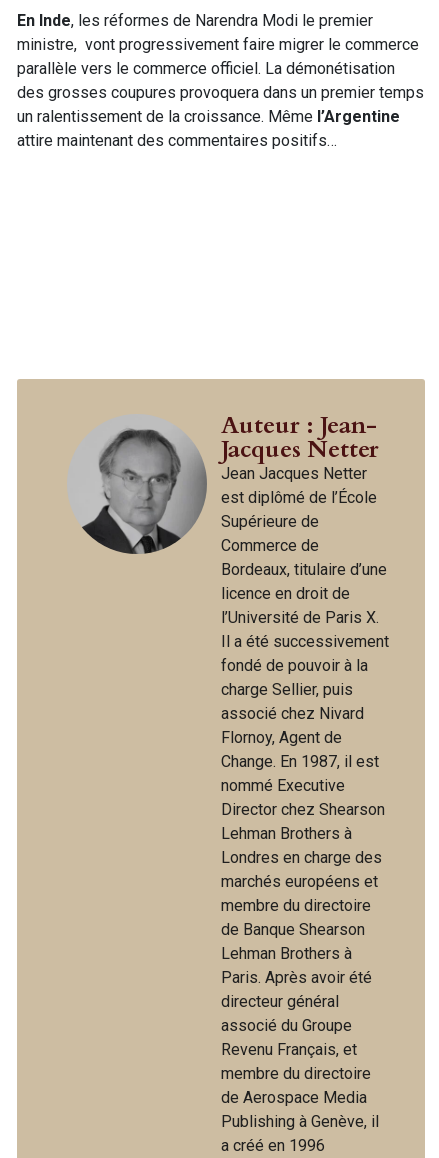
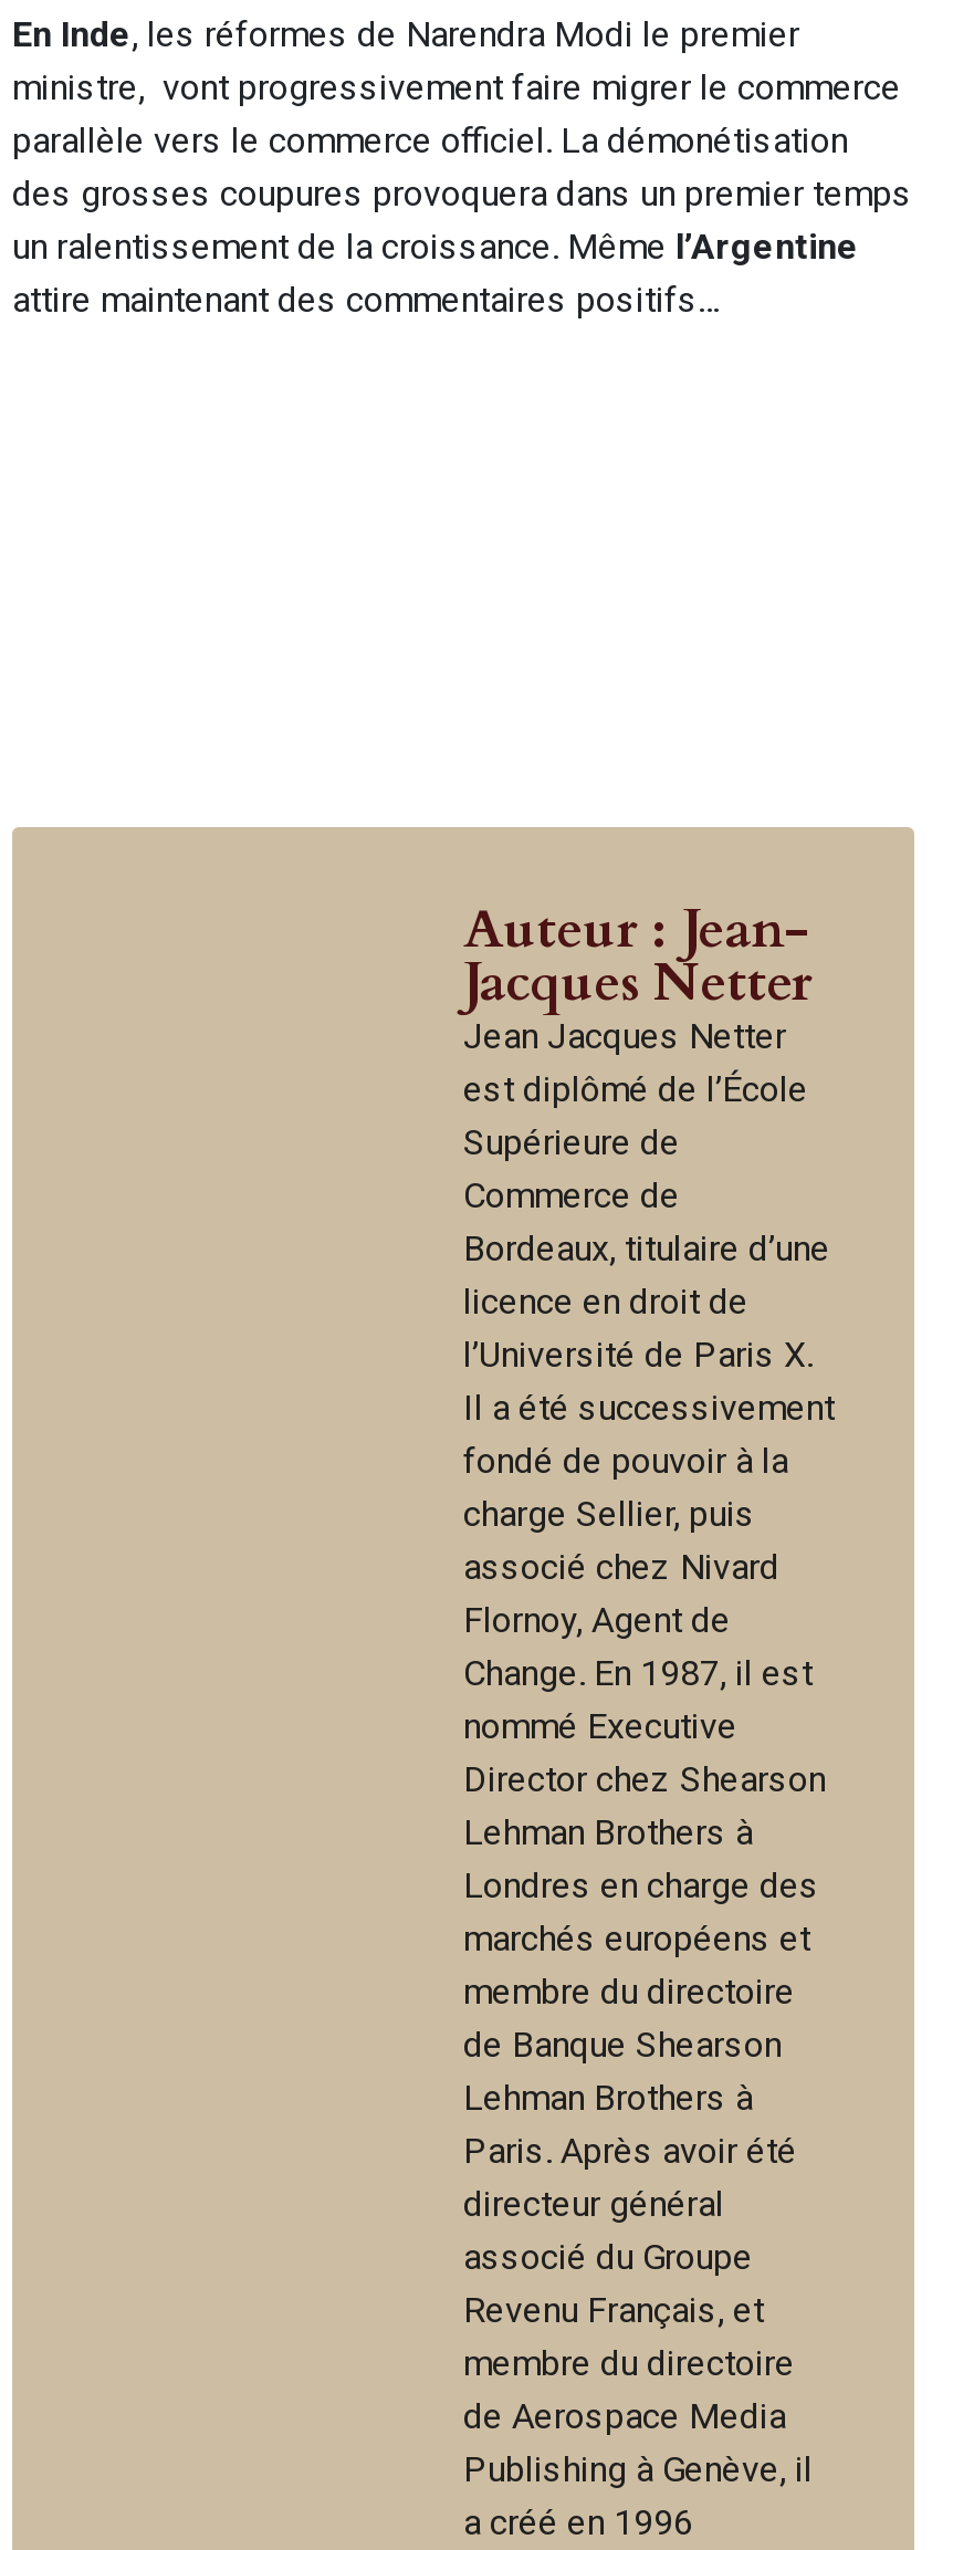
- [image]
